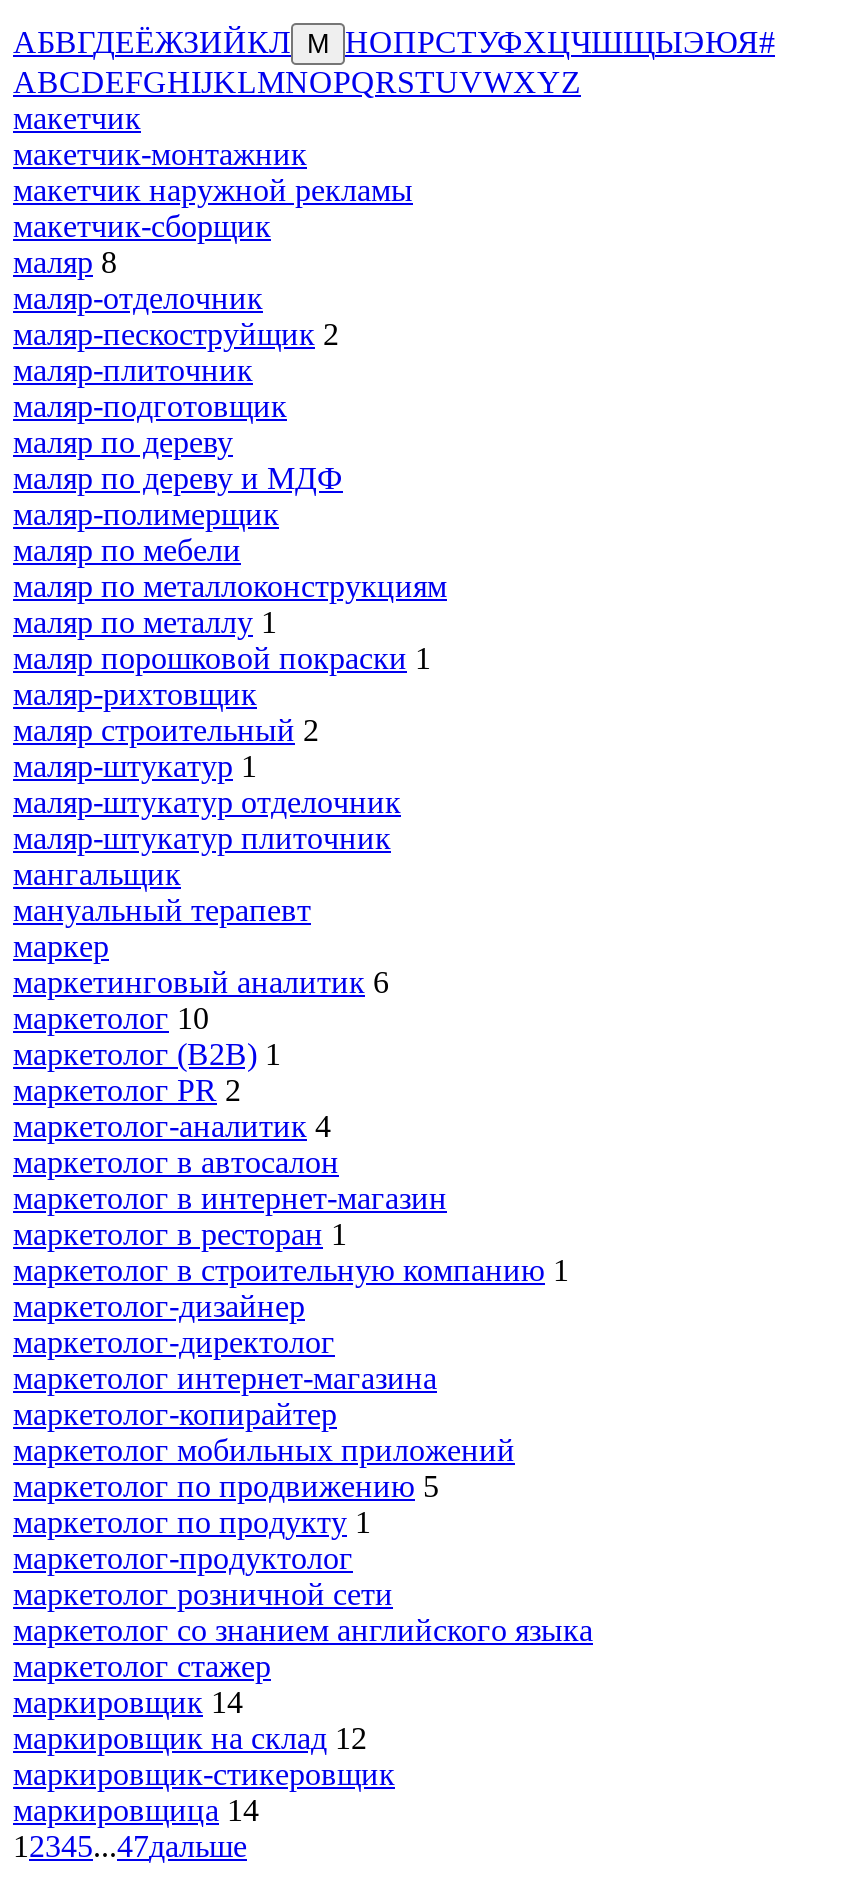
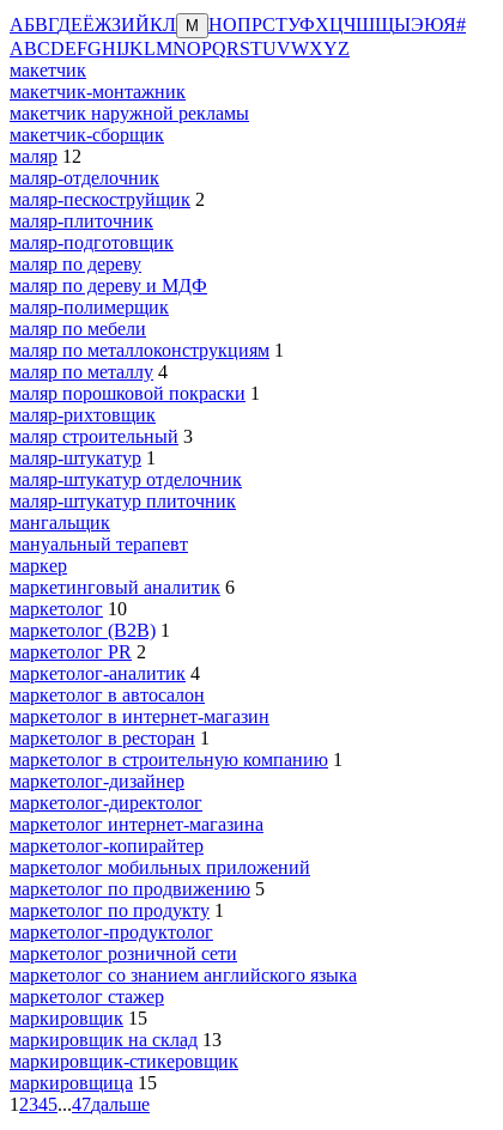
- маляр 8
+ маляр 12

- маляр по металлоконструкциям
- маляр по металлу 1
+ маляр по металлоконструкциям 1
+ маляр по металлу 4

- маляр строительный 2
+ маляр строительный 3

- маркировщик 14
+ маркировщик 15

- маркировщик на склад 12
+ маркировщик на склад 13

- маркировщица 14
+ маркировщица 15
